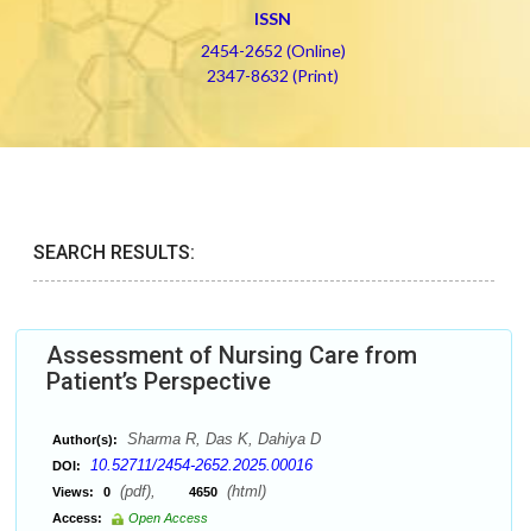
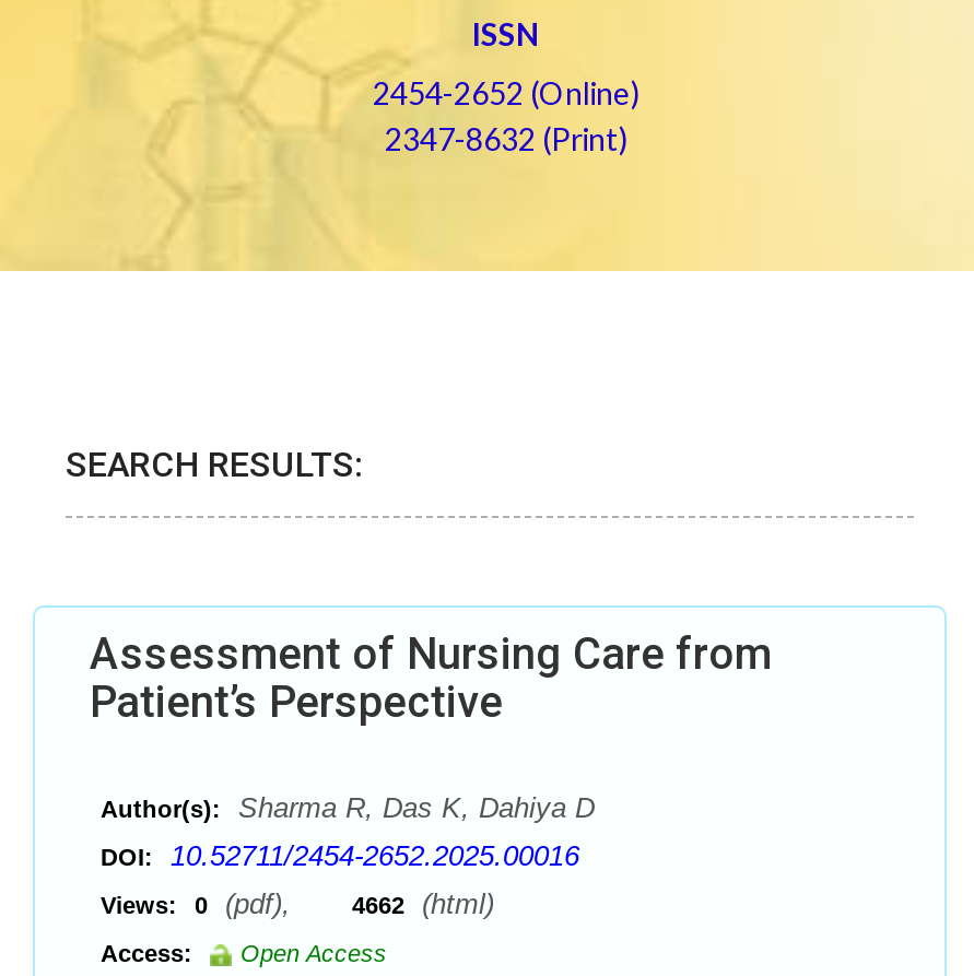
- Views: 0 (pdf), 4650 (html)
+ Views: 0 (pdf), 4662 (html)
